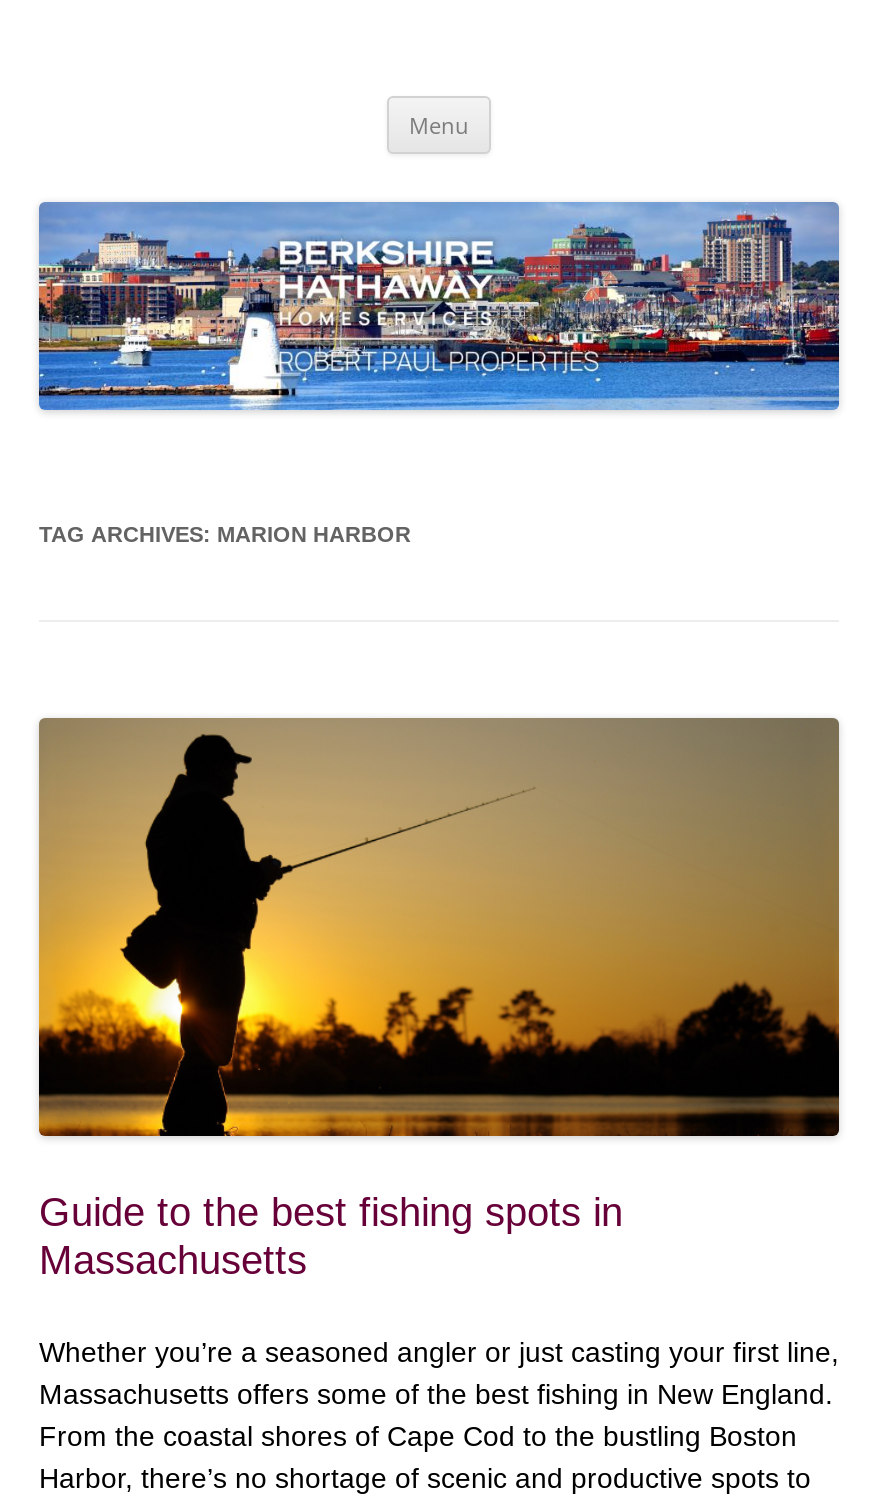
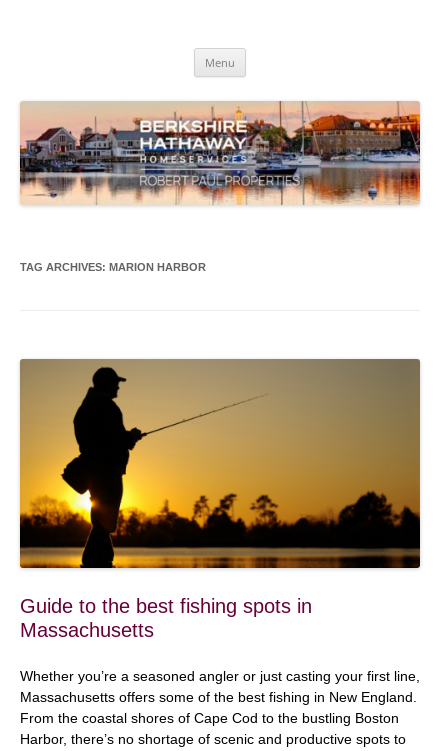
- [image]
+ [image]
